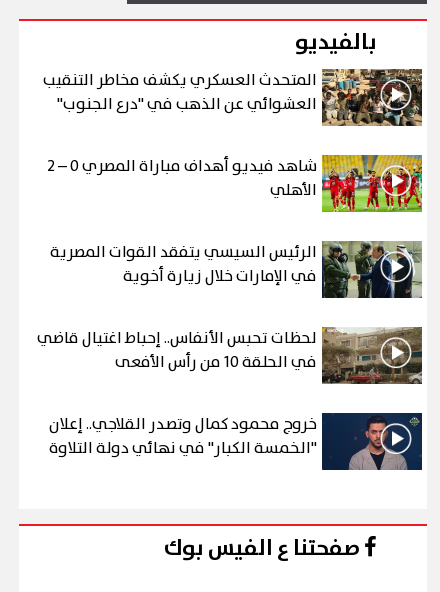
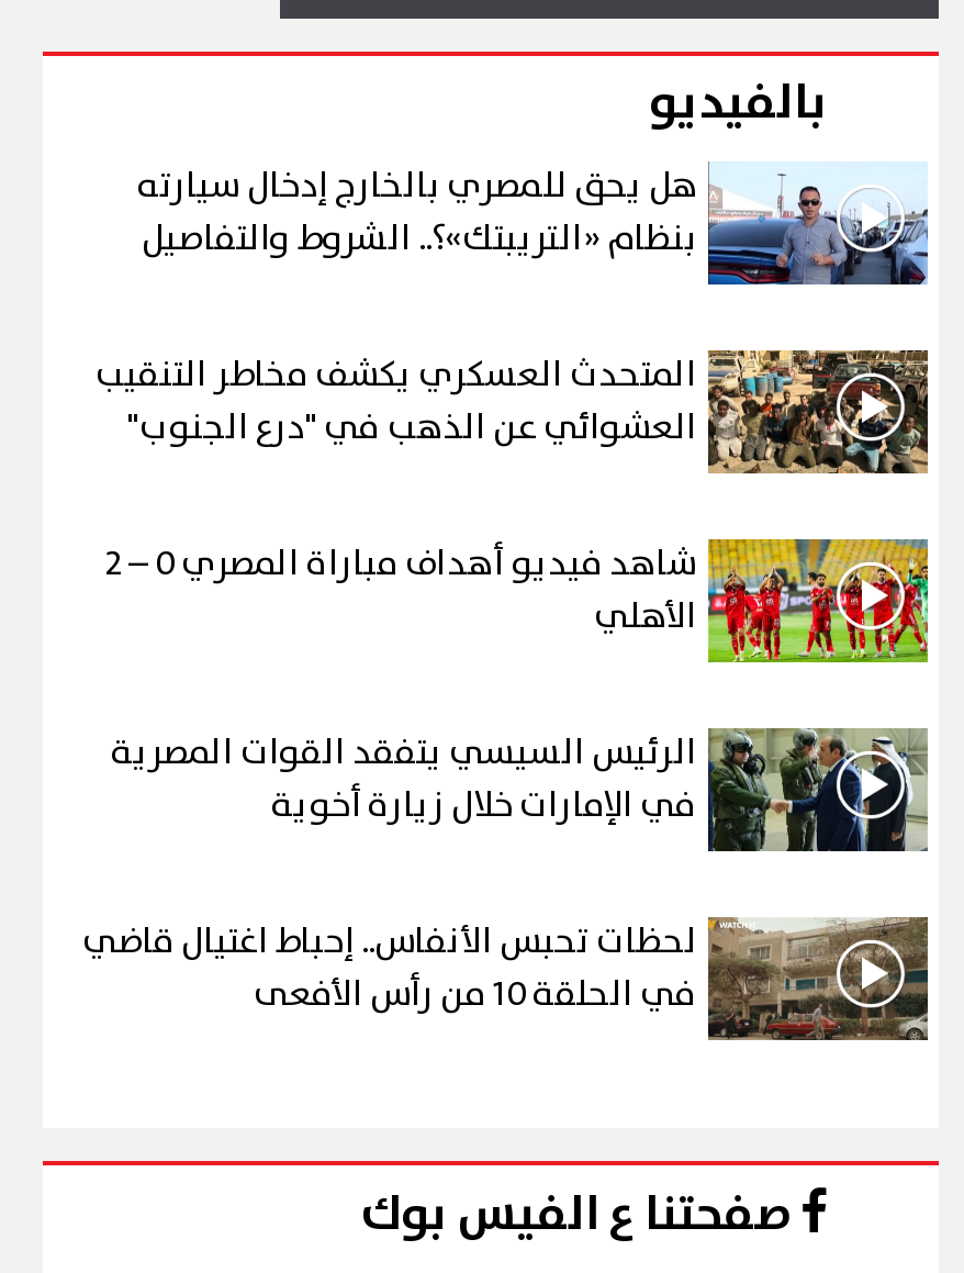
moved down: [image] | المتحدث العسكري يكشف مخاطر التنقيب | العشوائي عن الذهب في "درع الجنوب" | الأهلي | الرئيس السيسي يتفقد القوات المصرية | في الإمارات خلال زيارة أخوية | لحظات تحبس الأنفاس.. إحباط اغتيال قاضي

+ [image]
+ هل يحق للمصري بالخارج إدخال سيارته
+ بنظام «التريبتك»؟.. الشروط والتفاصيل

moved down: [image]

- [image]
- خروج محمود كمال وتصدر القلاجي.. إعلان
- "الخمسة الكبار" في نهائي دولة التلاوة
